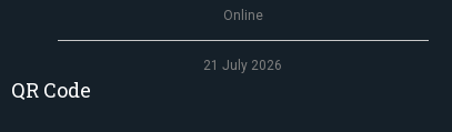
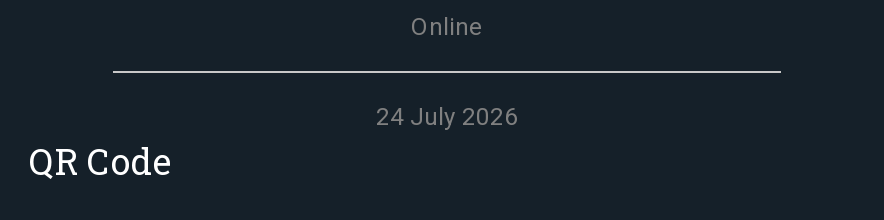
- 21 July 2026
+ 24 July 2026
